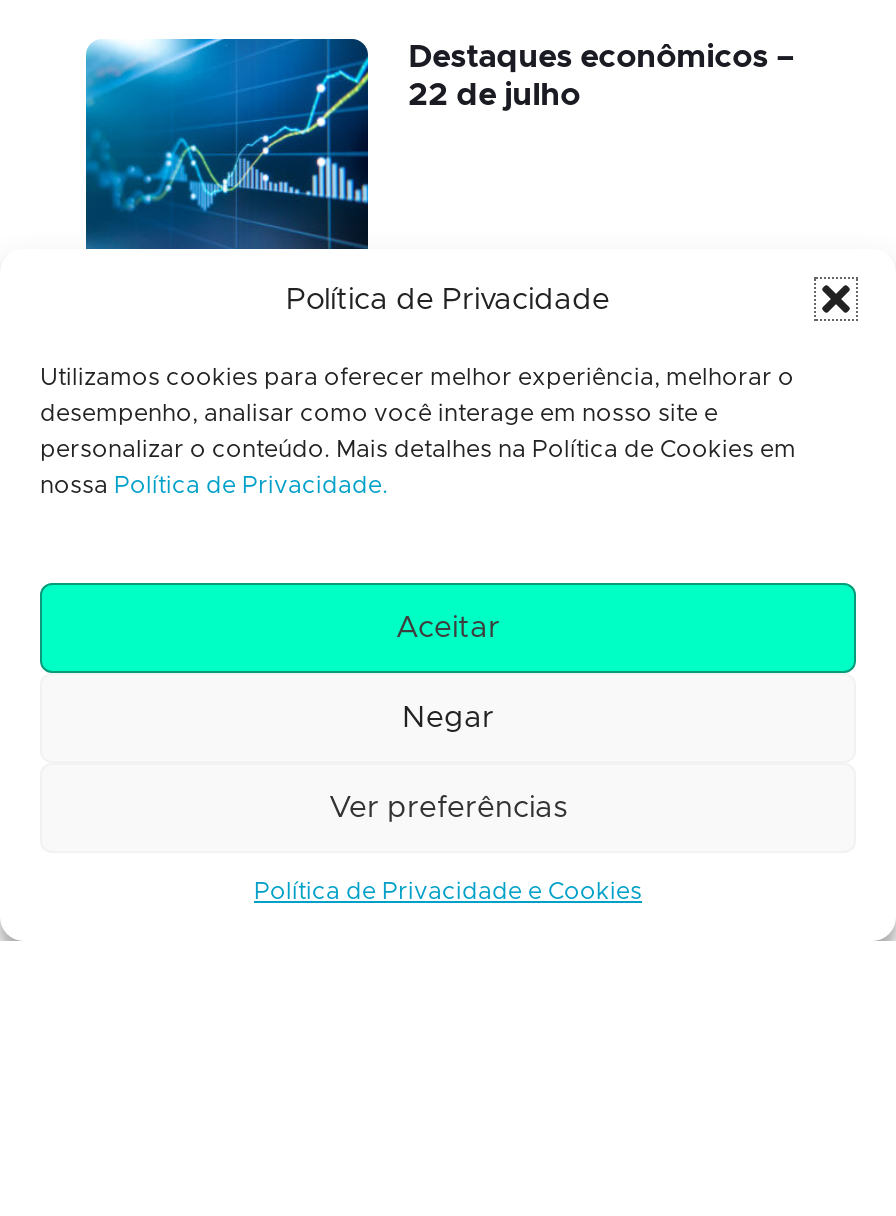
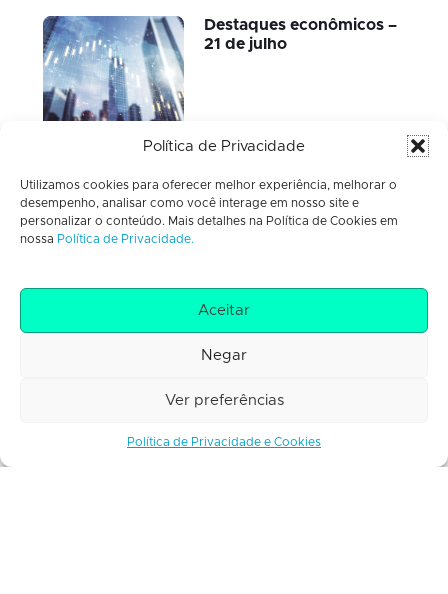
- [image]
- 22 de julho
+ [image]
+ 21 de julho
